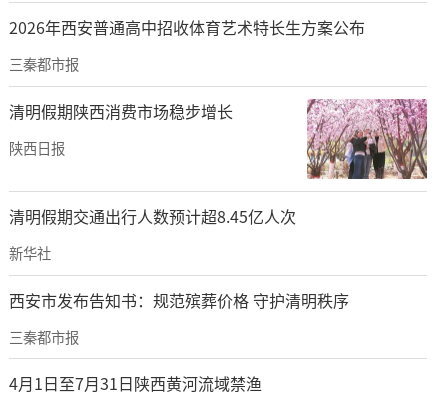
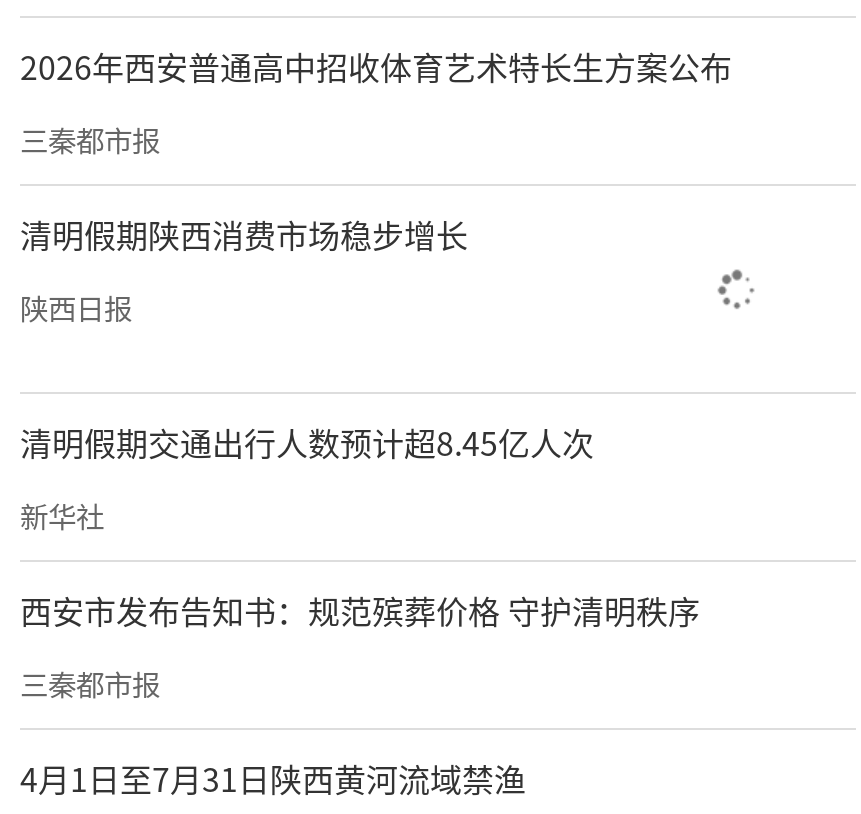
- [image]
